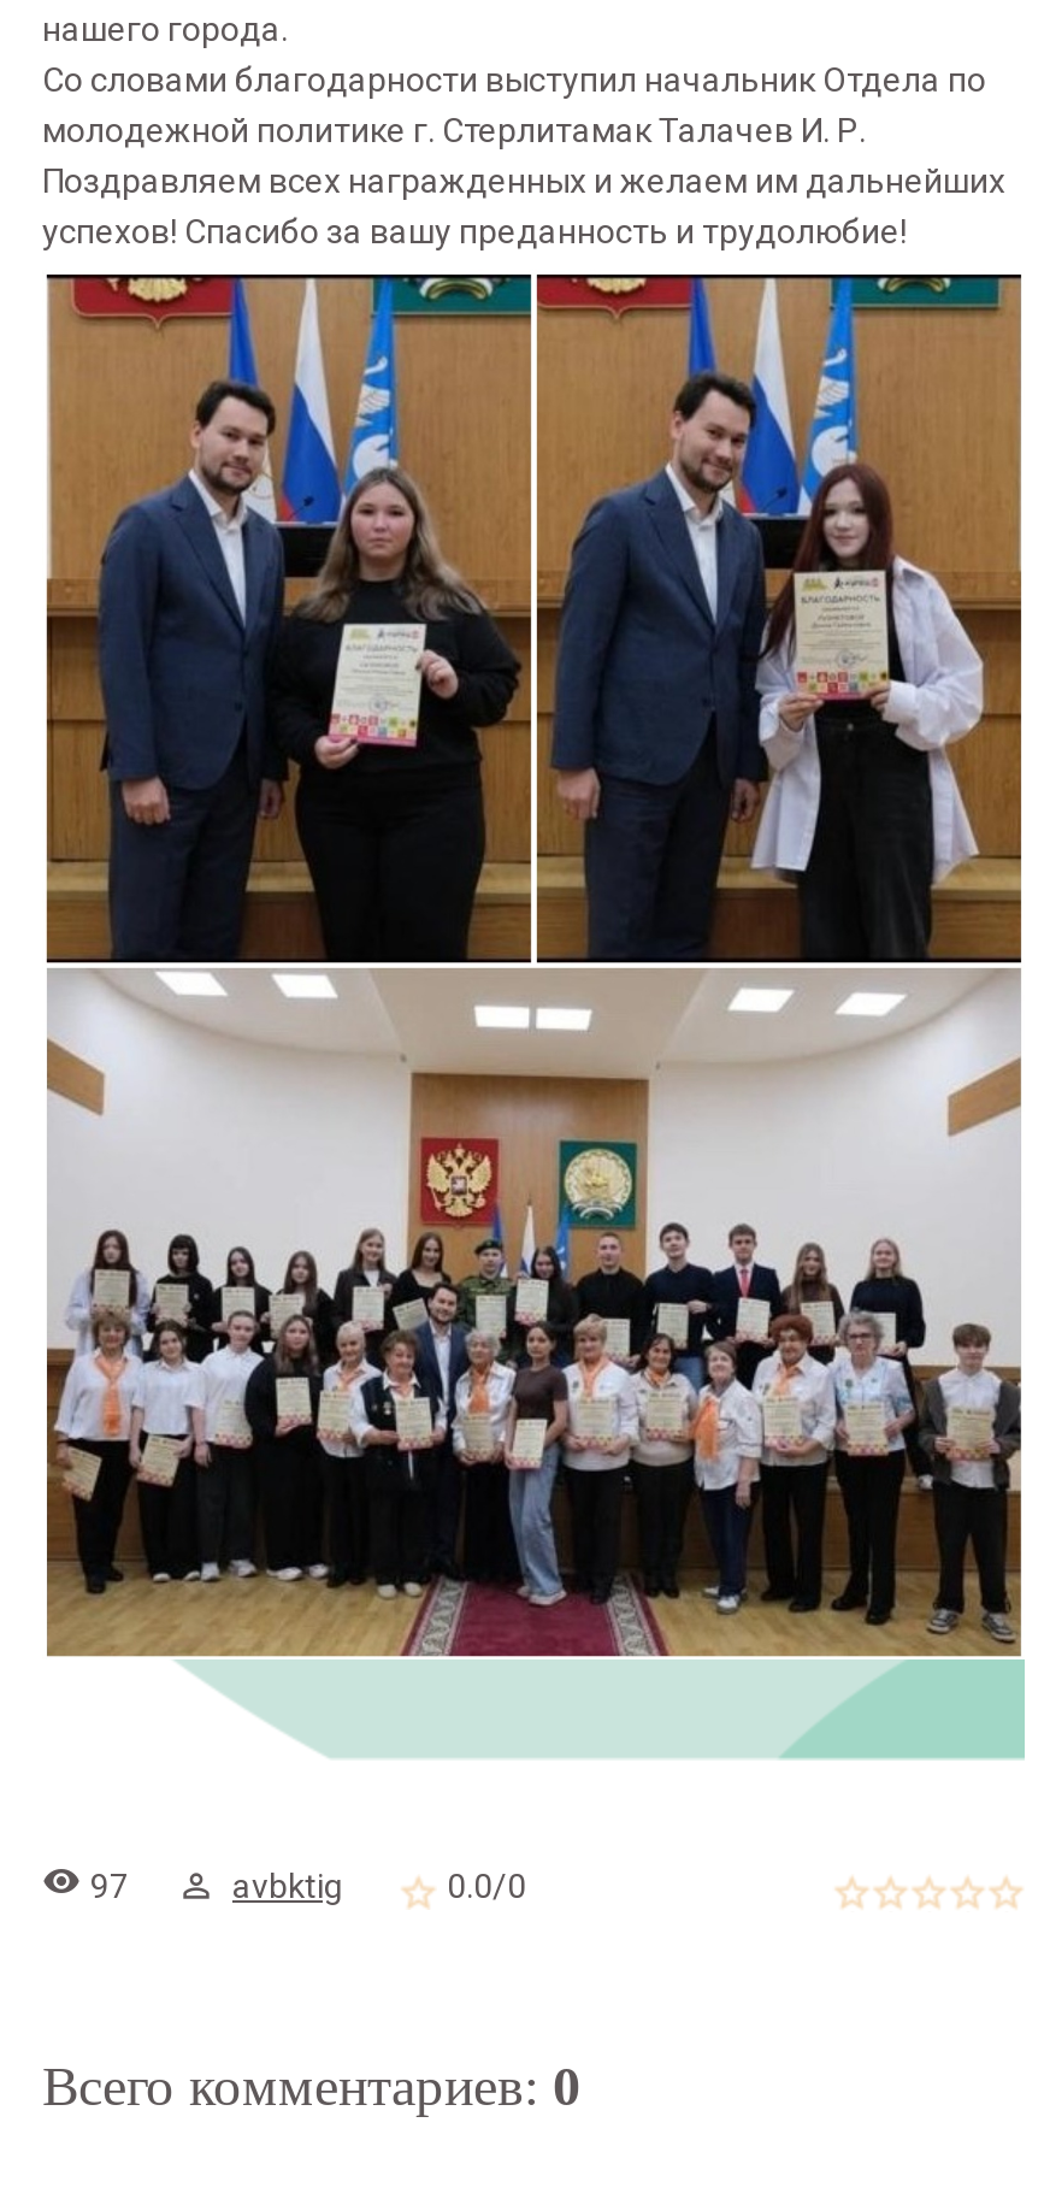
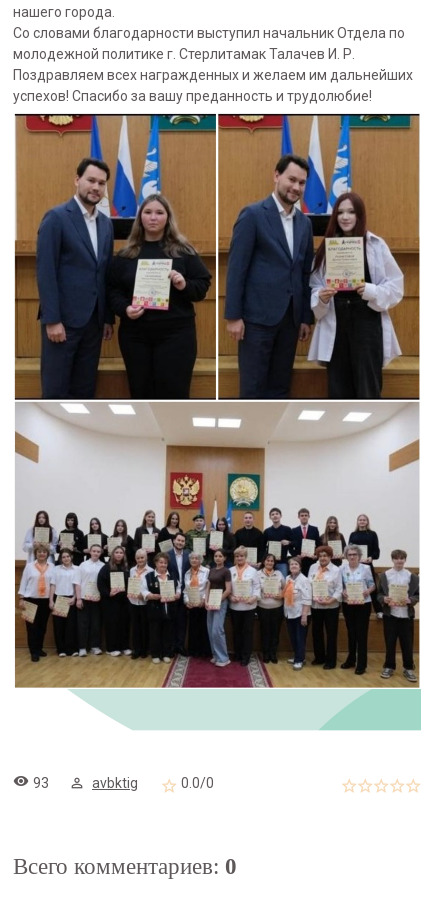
- 97
+ 93
